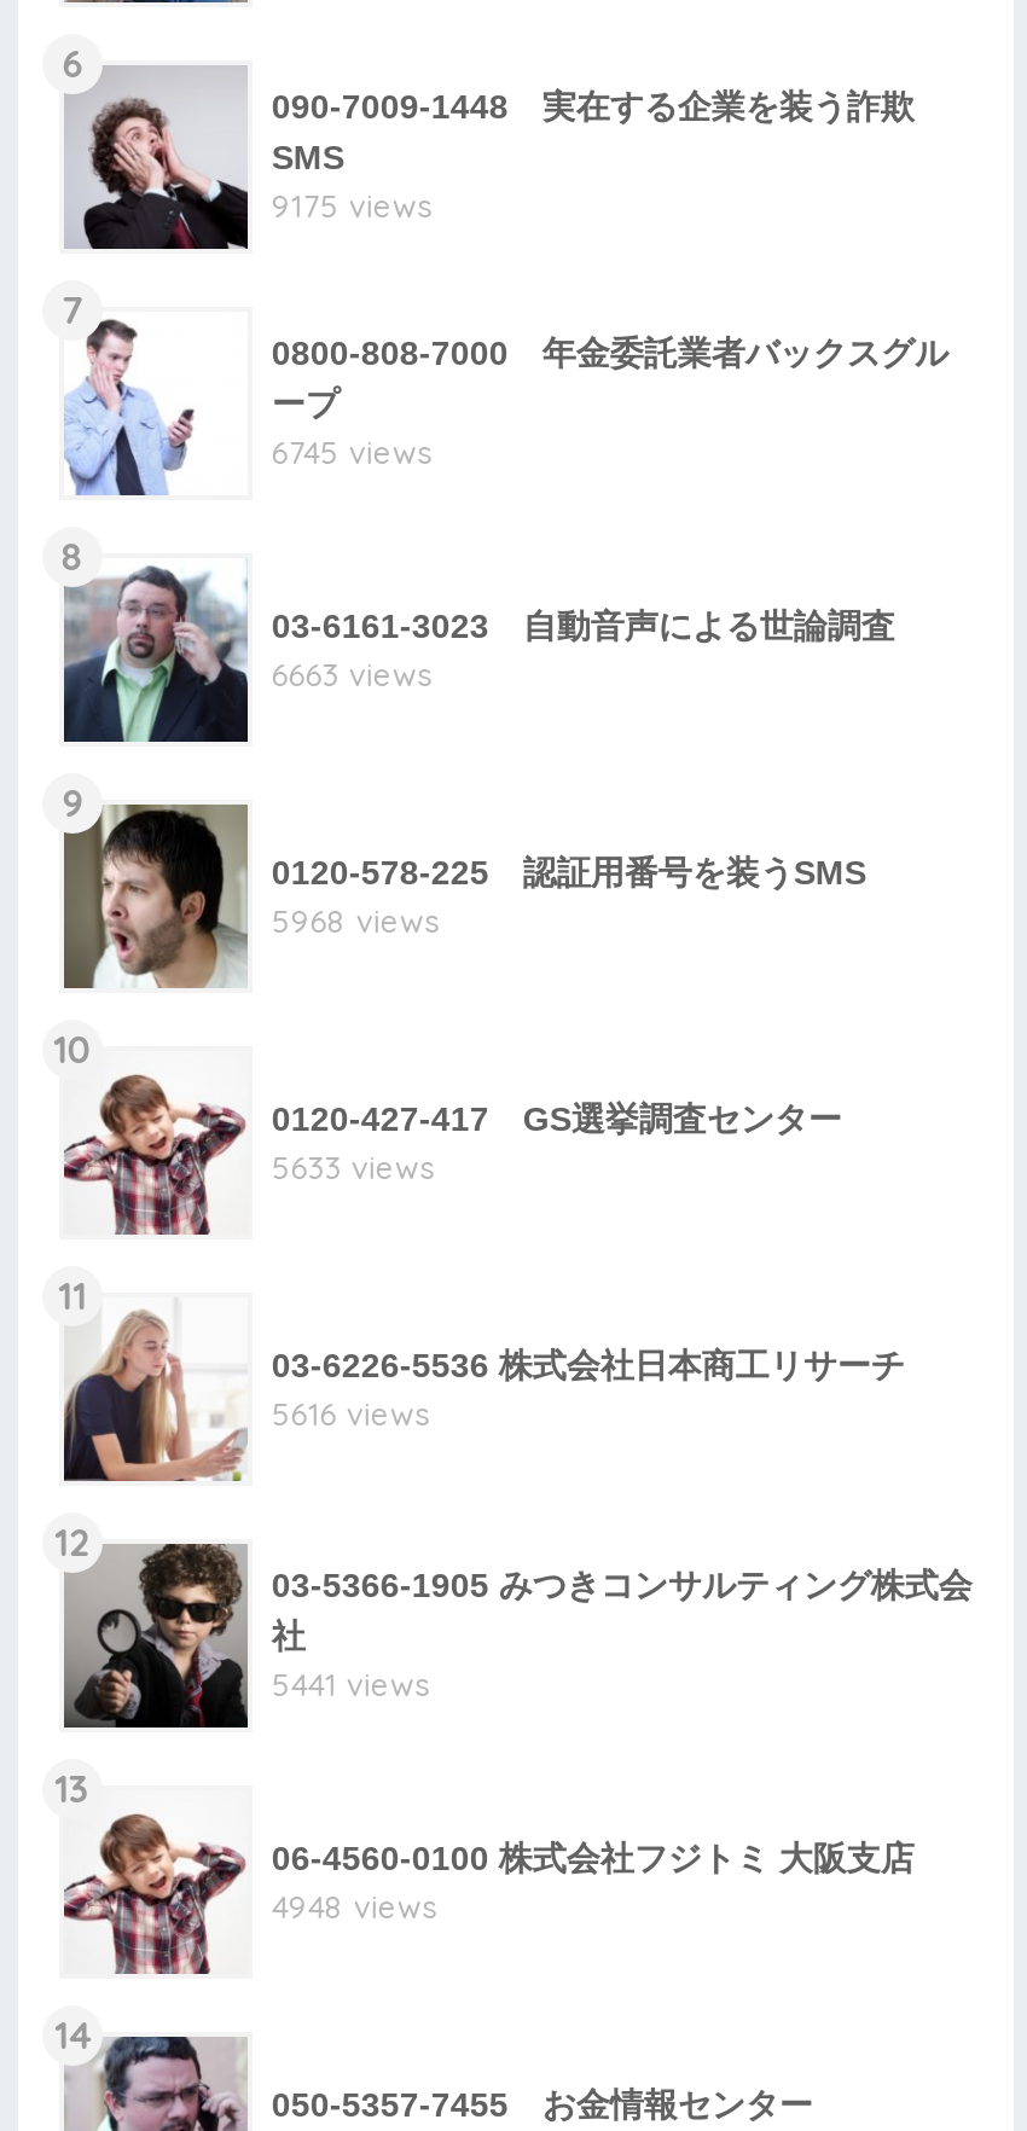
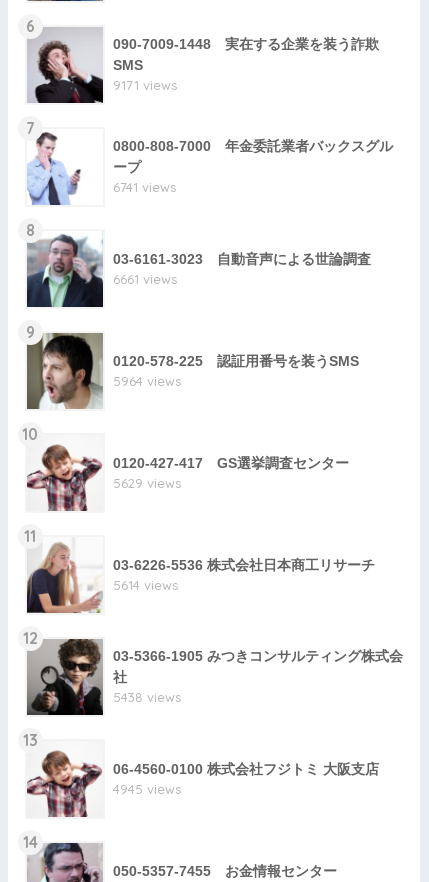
- 9175 views
+ 9171 views

- 6745 views
+ 6741 views

- 6663 views
+ 6661 views

- 5968 views
+ 5964 views

- 5633 views
+ 5629 views

- 5616 views
+ 5614 views

- 5441 views
+ 5438 views

- 4948 views
+ 4945 views
